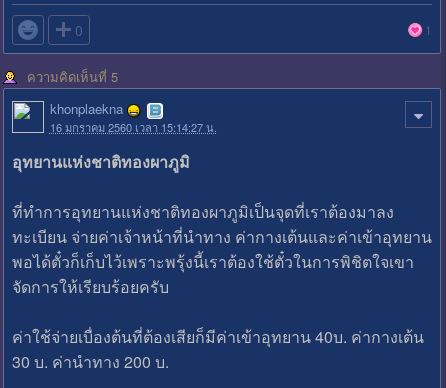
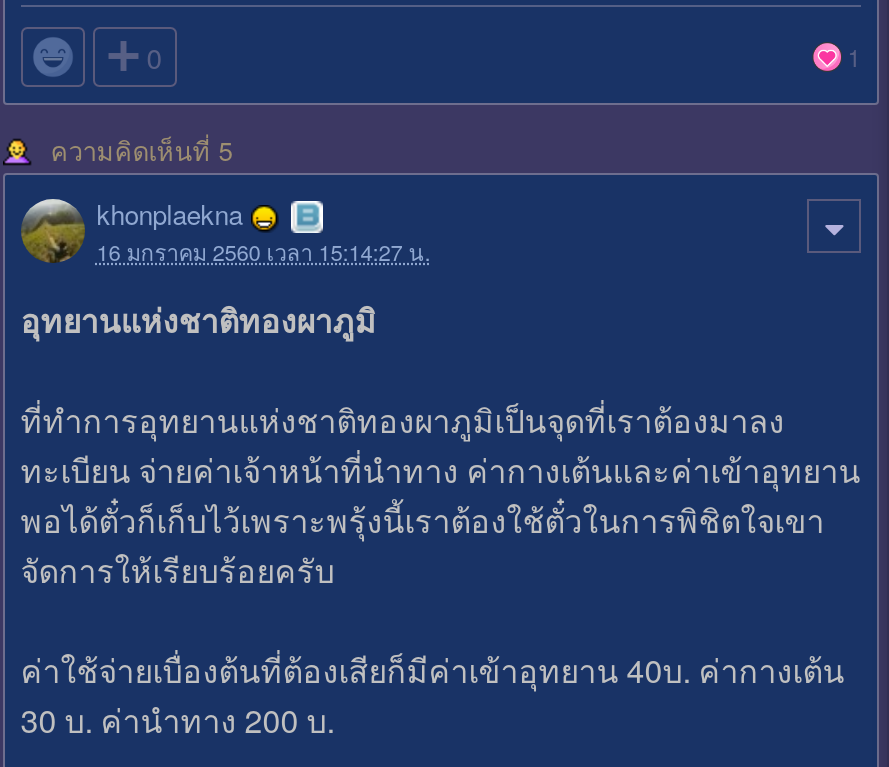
- [image]
+ [image]
